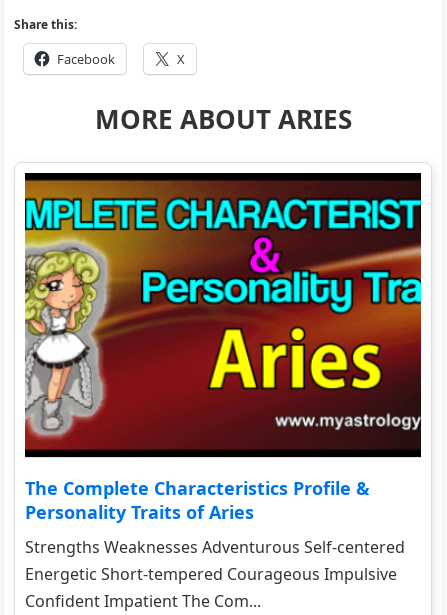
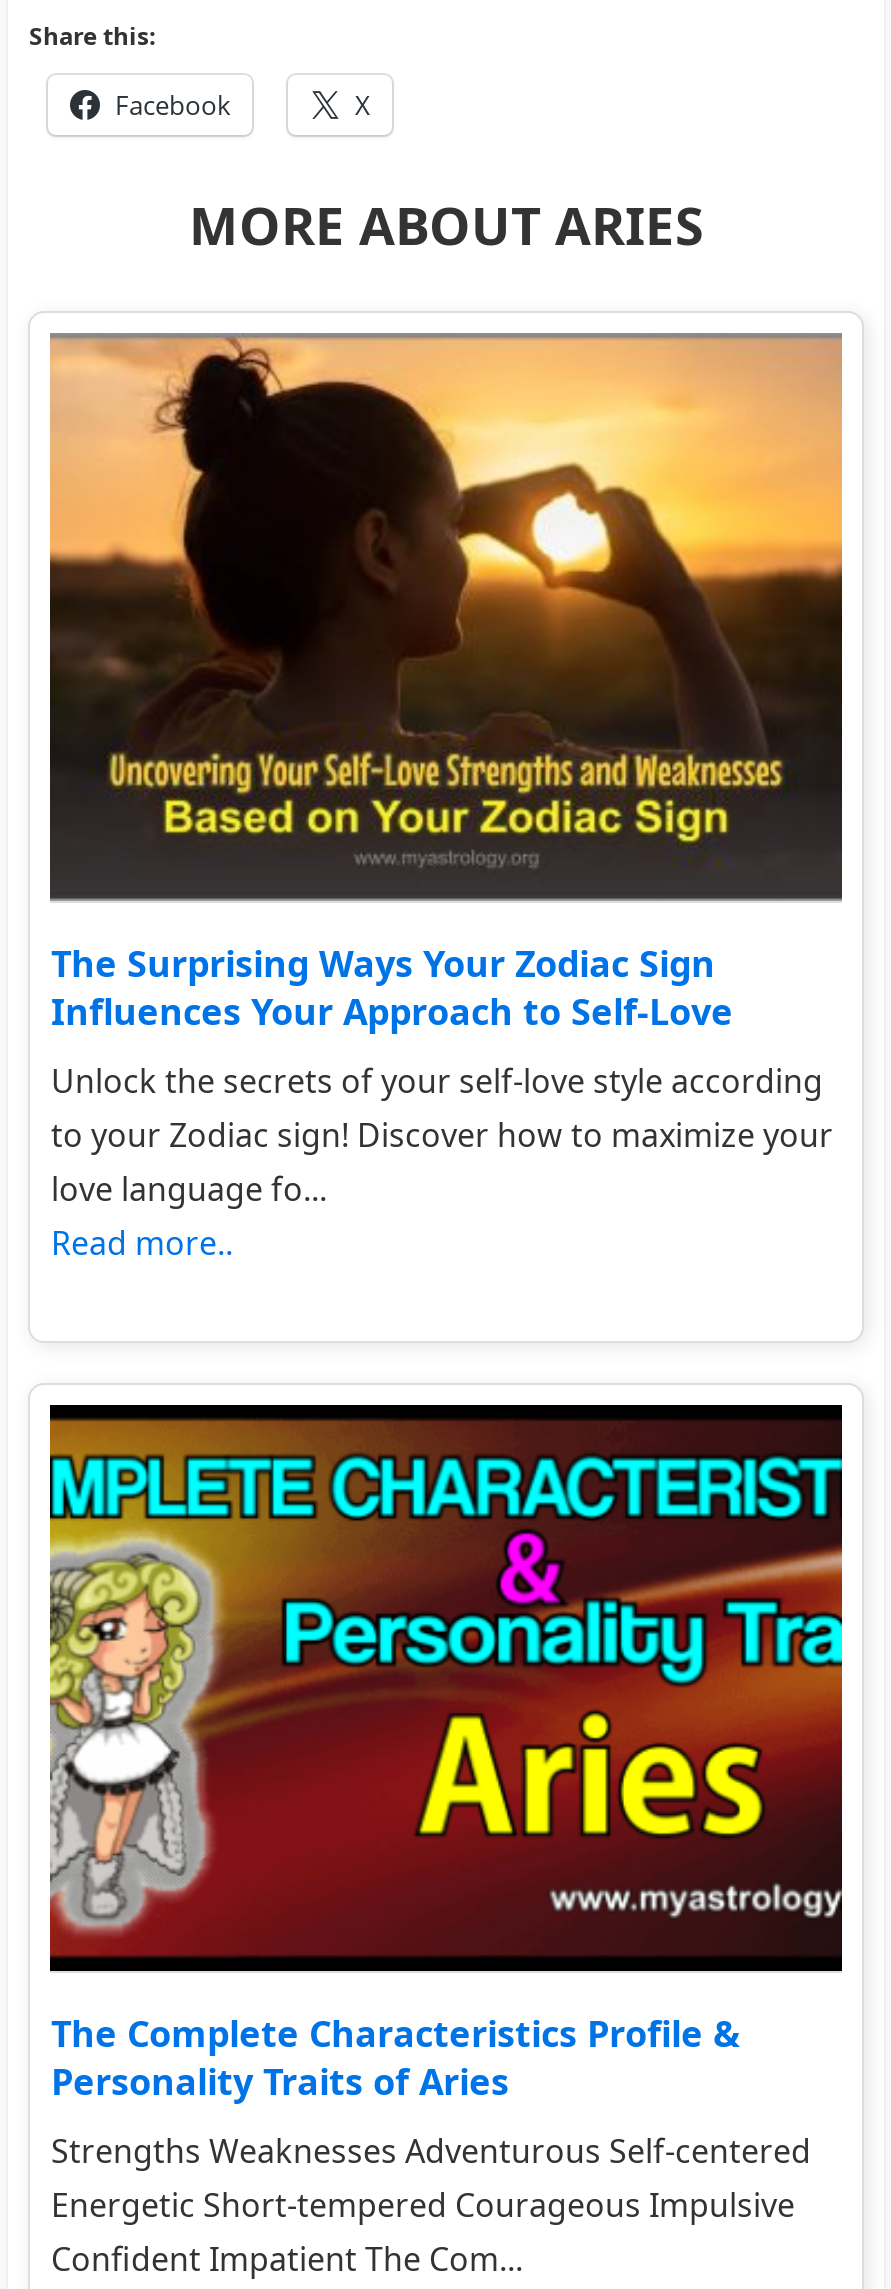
+ [image]
+ The Surprising Ways Your Zodiac Sign
+ Influences Your Approach to Self-Love
+ Unlock the secrets of your self-love style according
+ to your Zodiac sign! Discover how to maximize your
+ love language fo...
+ Read more..
